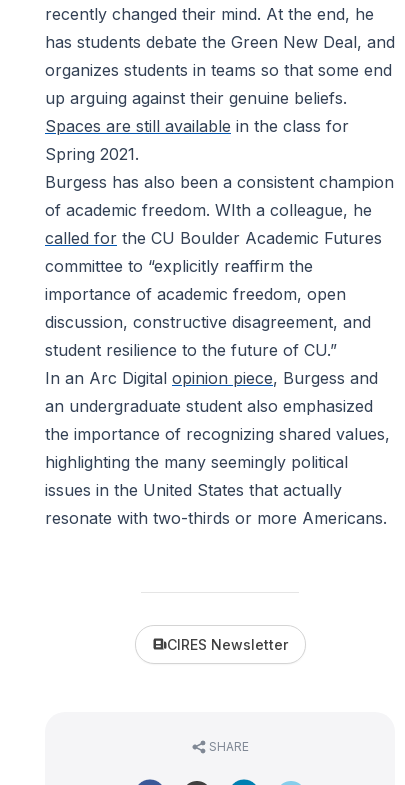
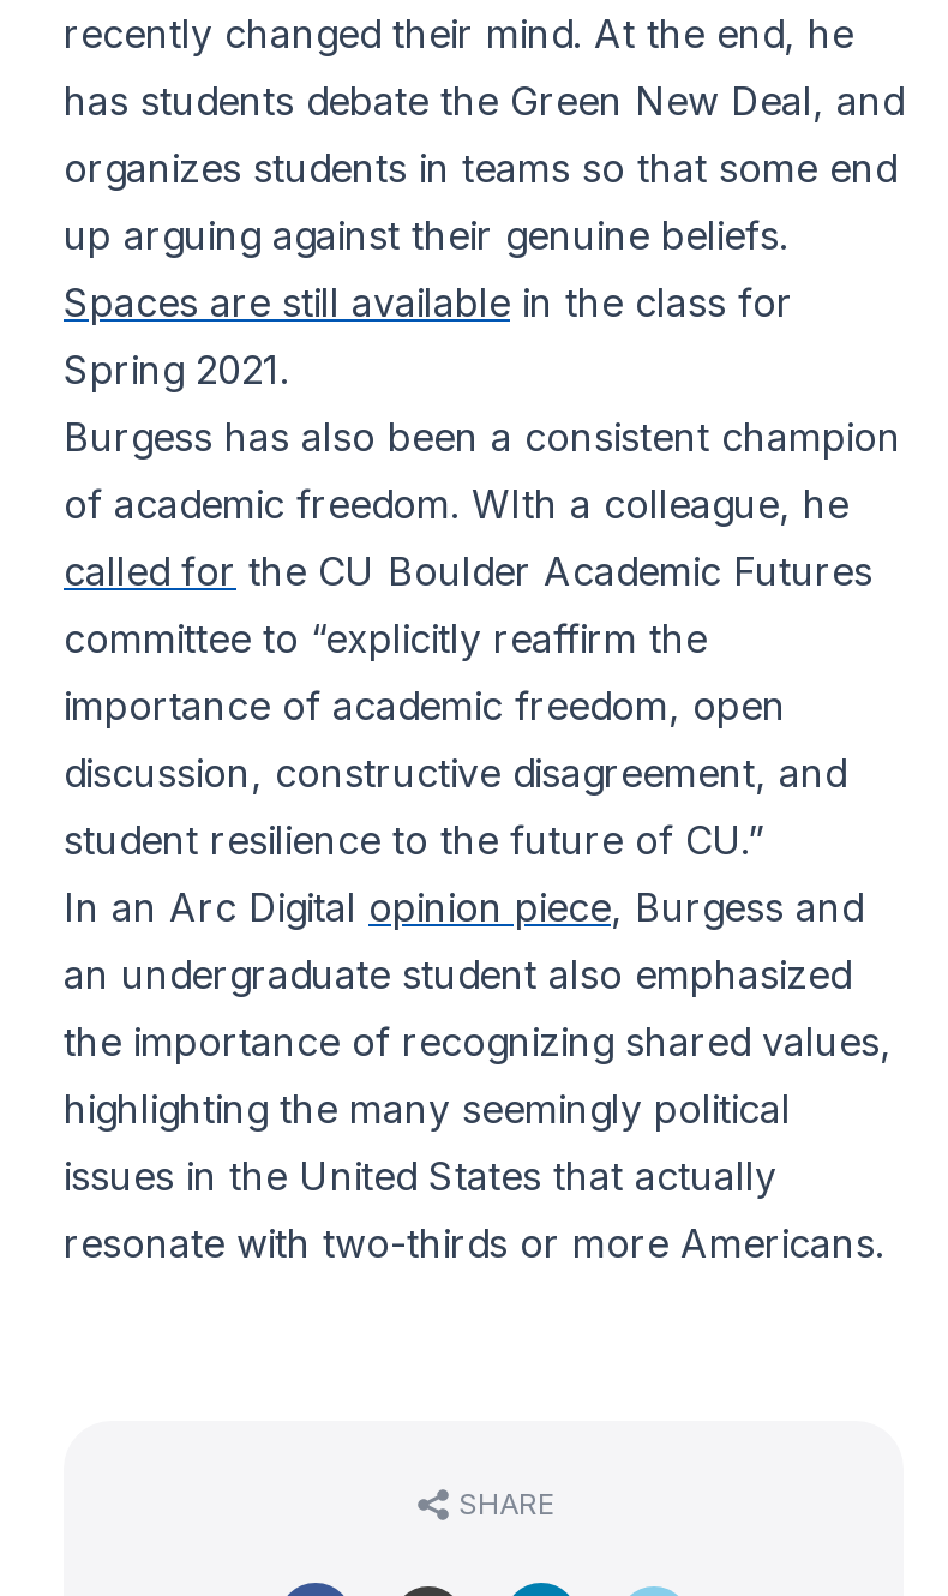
- CIRES Newsletter
